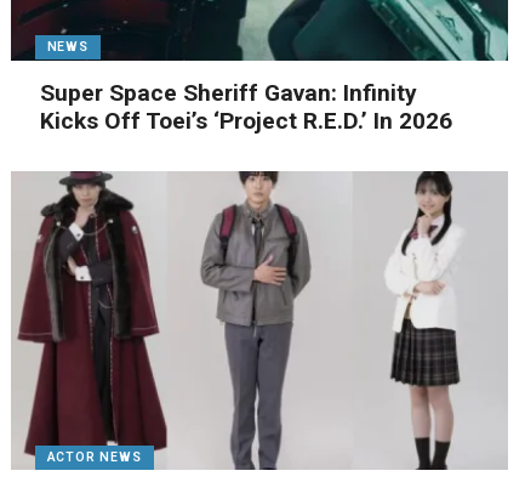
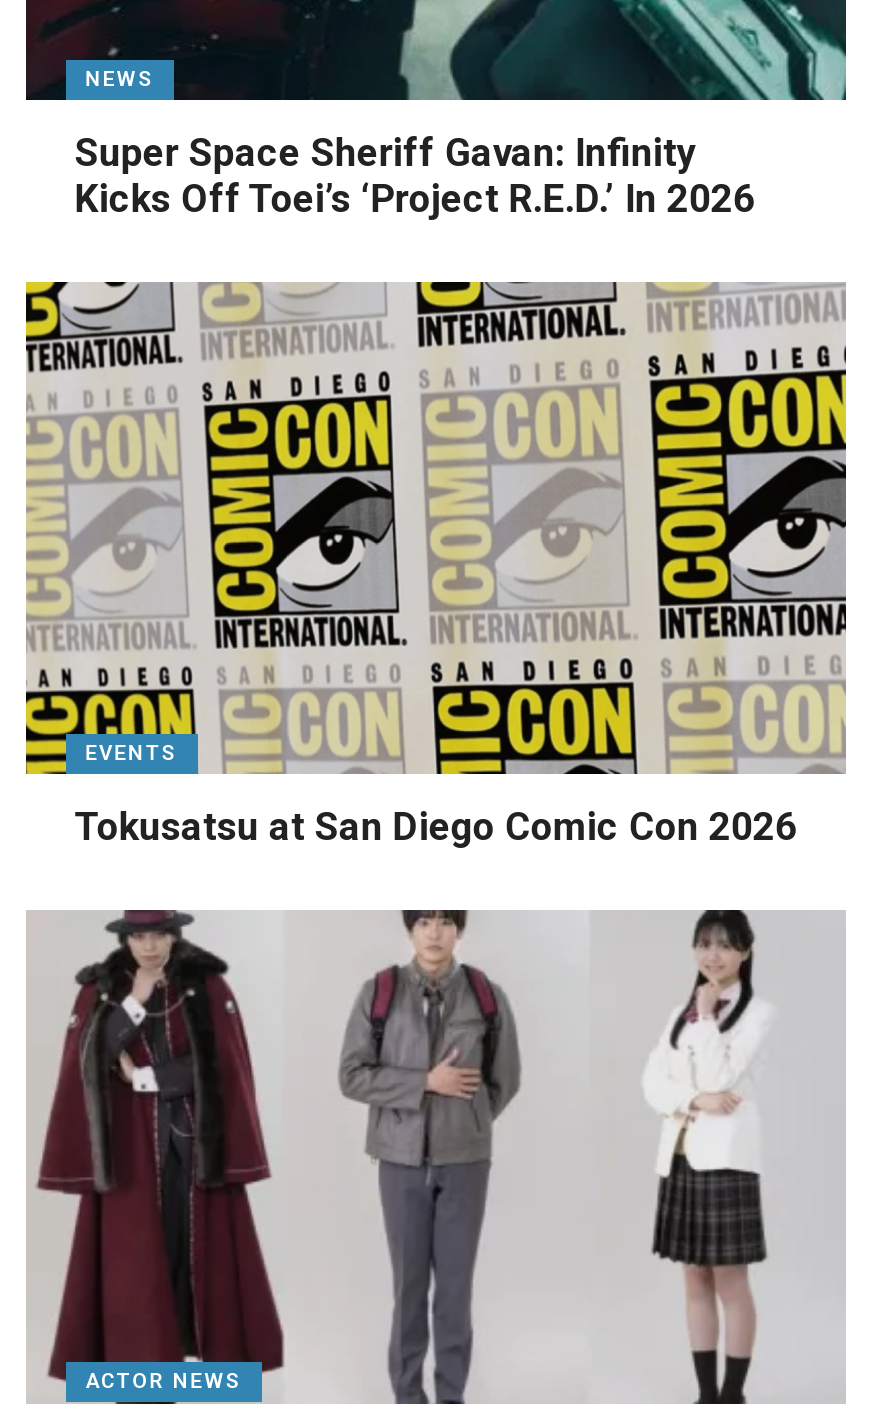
+ [image]
+ EVENTS
+ Tokusatsu at San Diego Comic Con 2026
